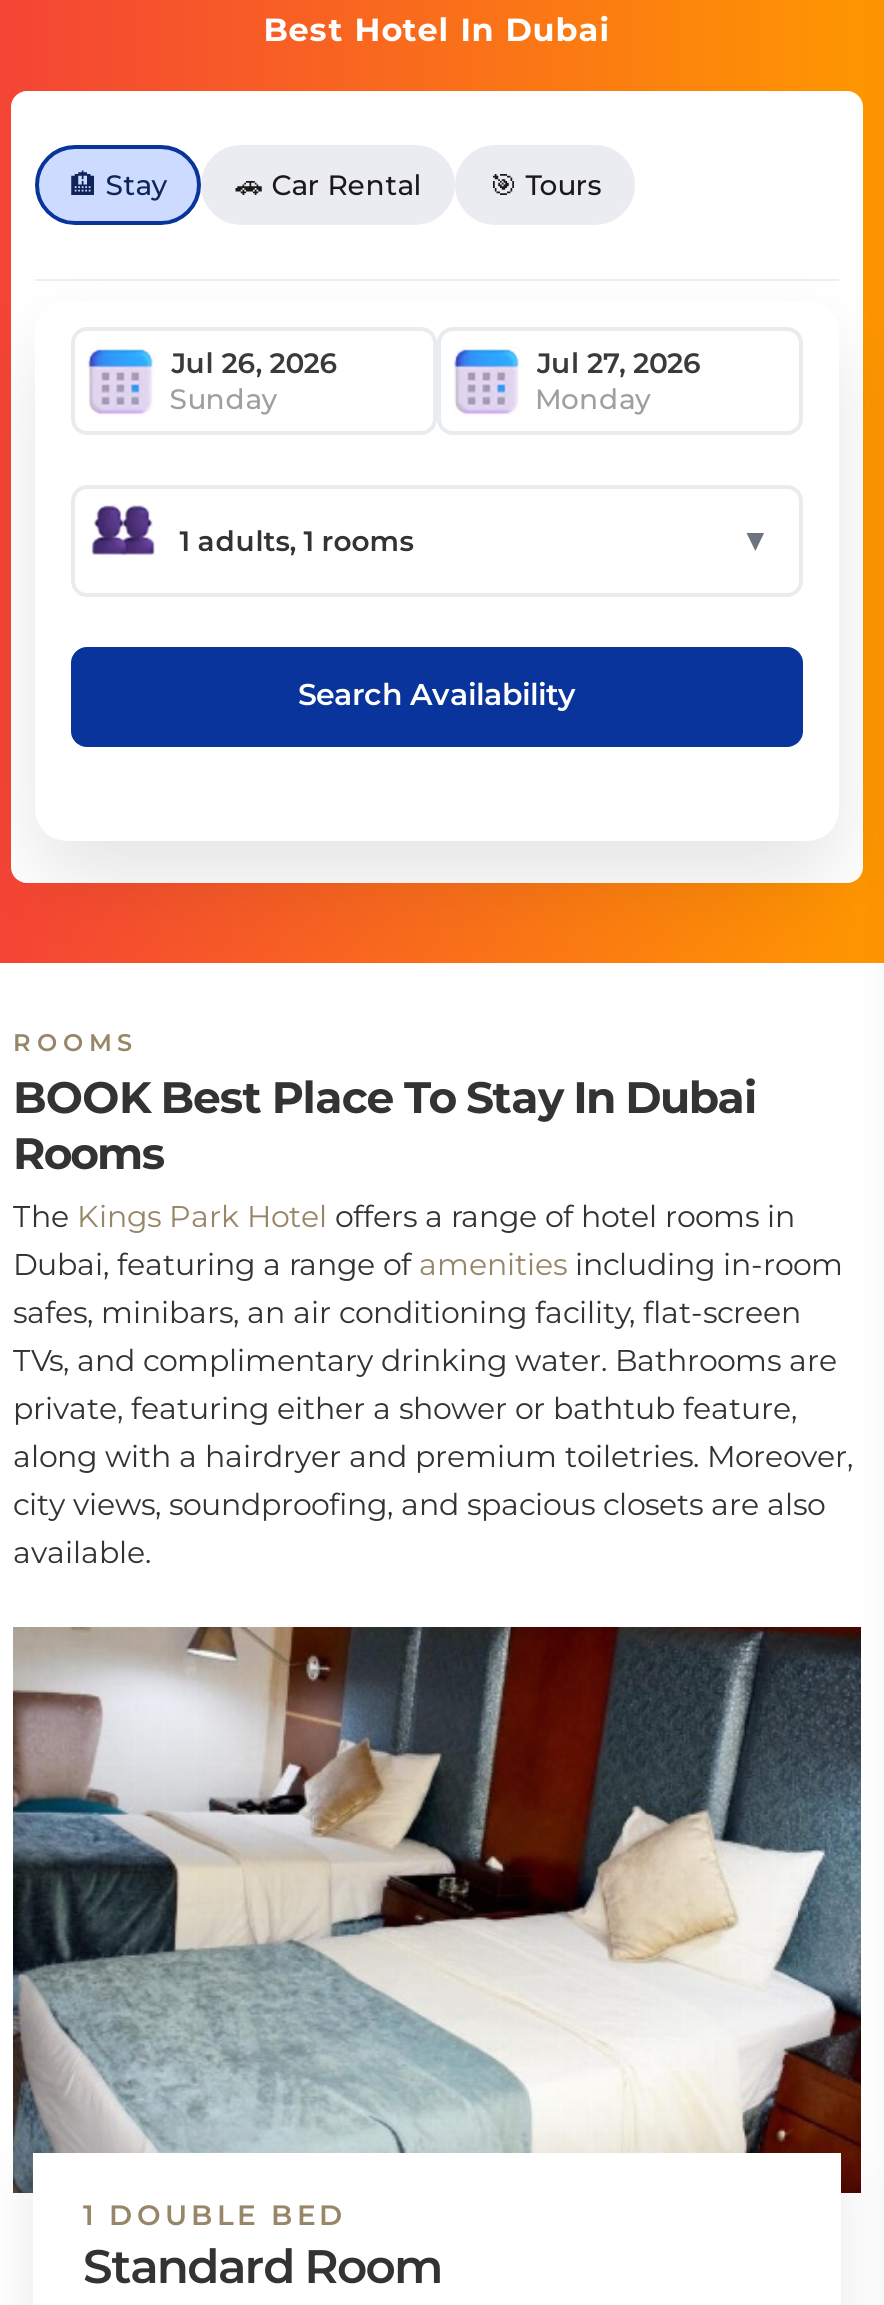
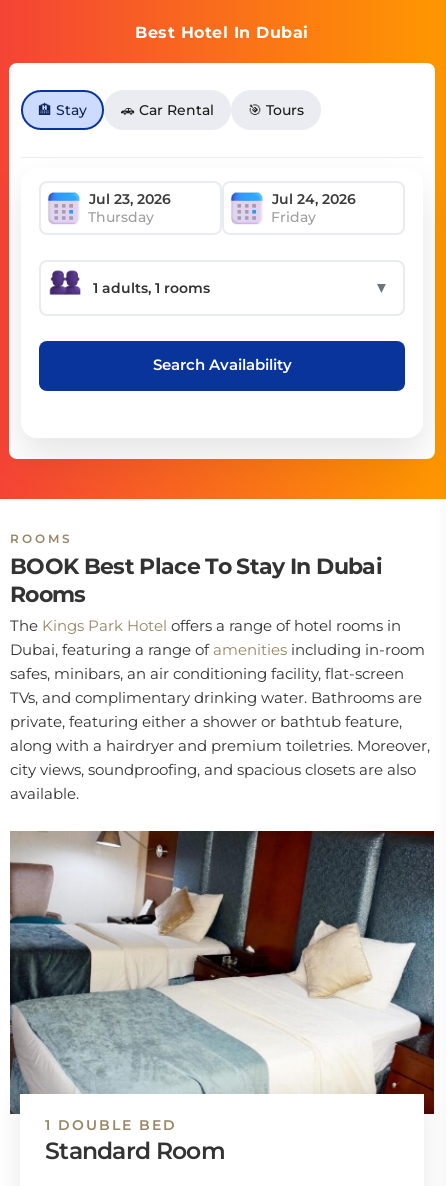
- Sunday
- Monday
+ Thursday
+ Friday
